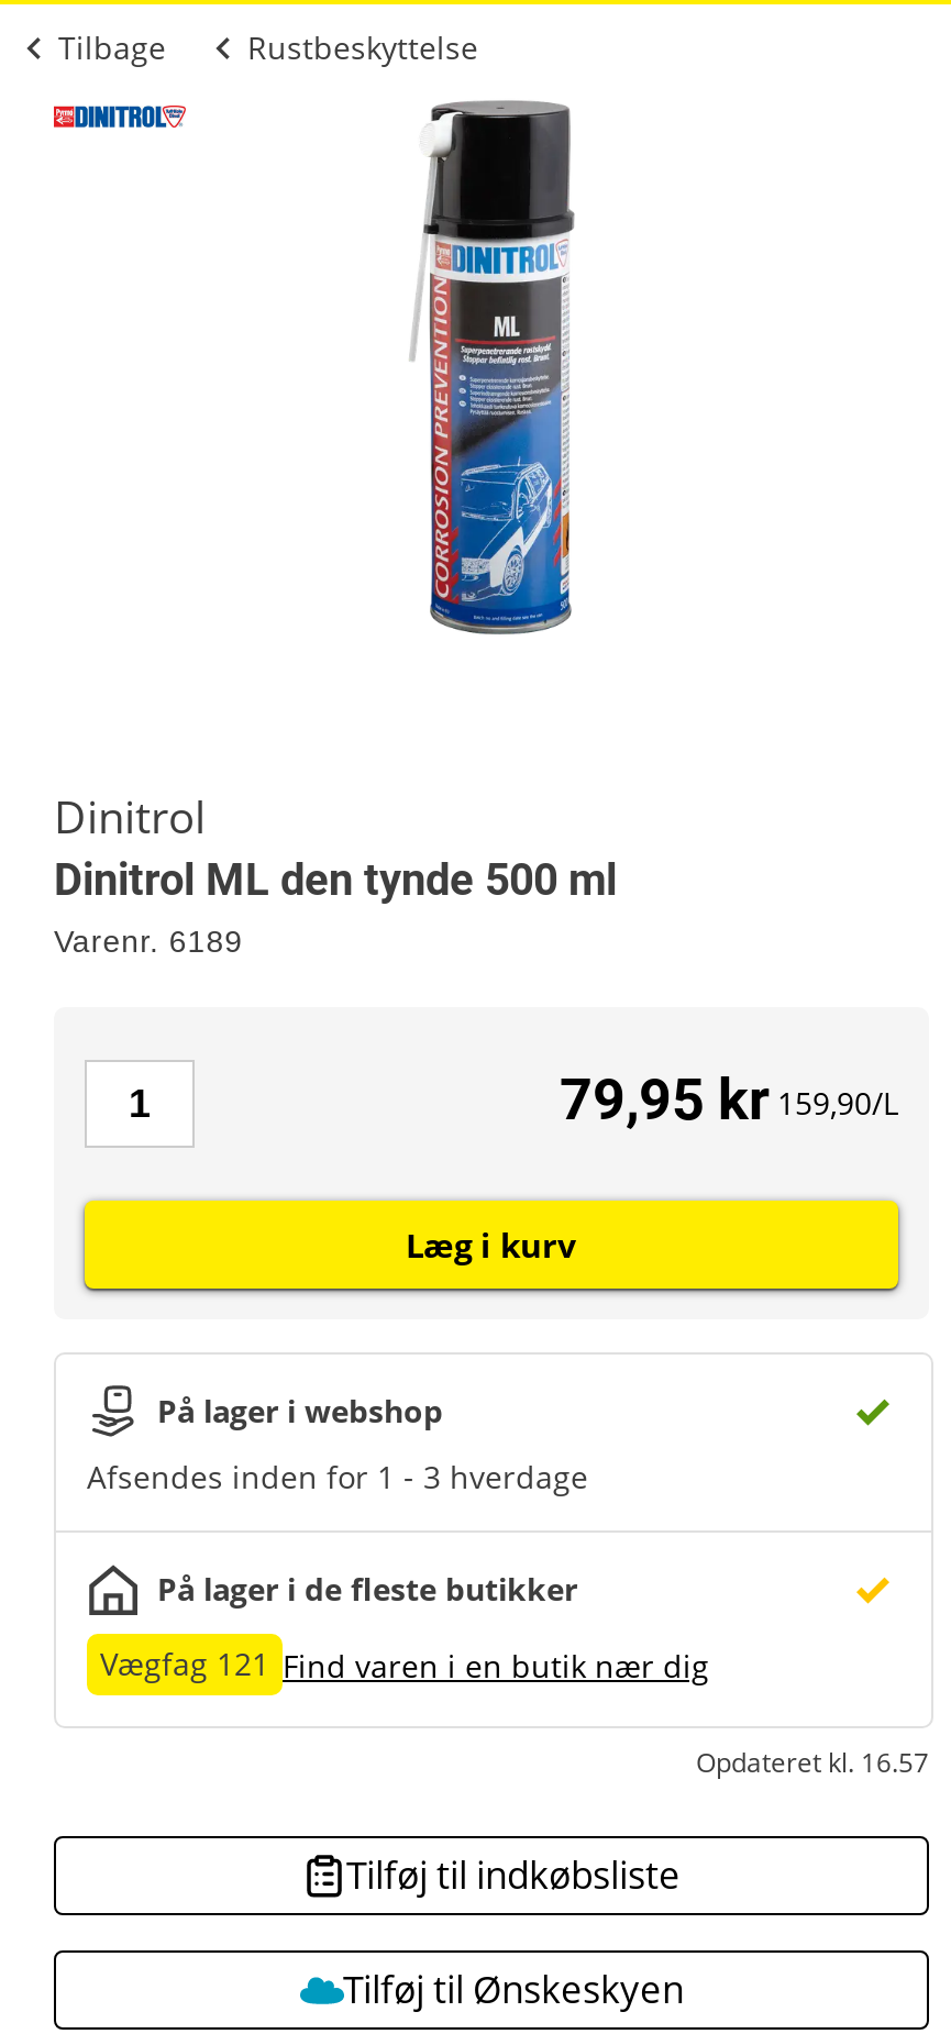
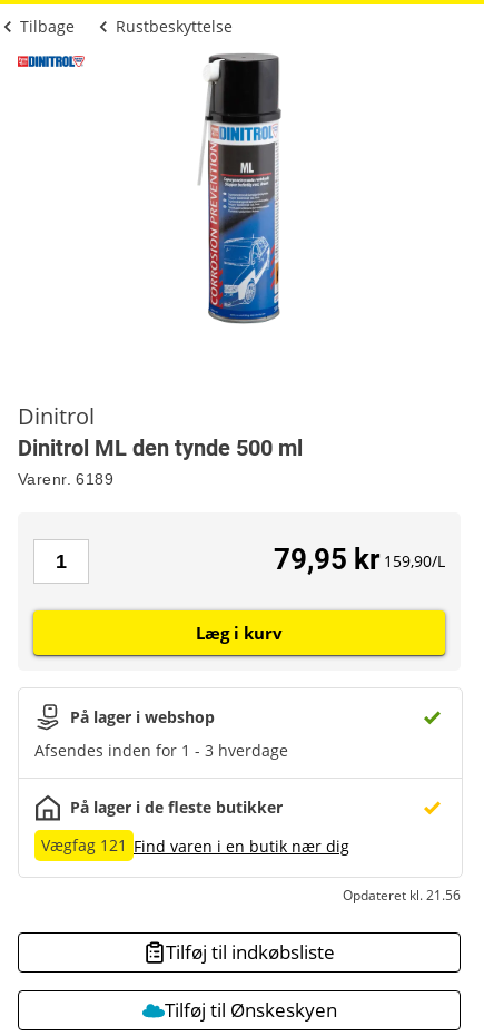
- Opdateret kl. 16.57
+ Opdateret kl. 21.56
